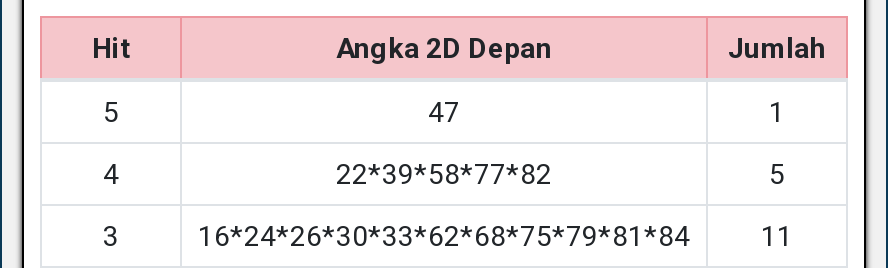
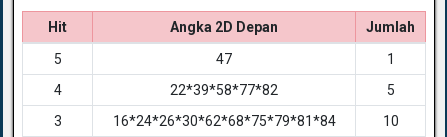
- 16*24*26*30*33*62*68*75*79*81*84
+ 16*24*26*30*62*68*75*79*81*84

- 11
+ 10
